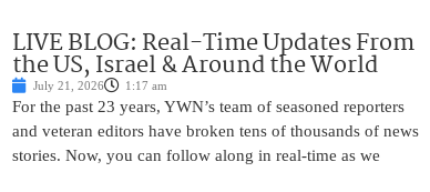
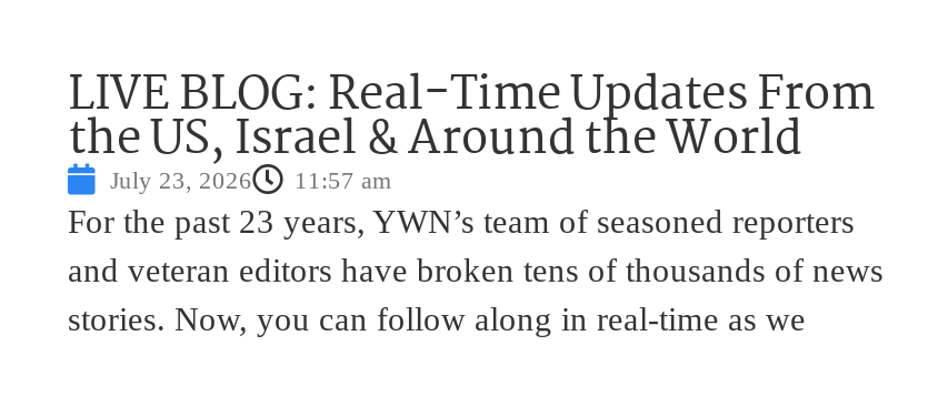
- July 21, 2026
+ July 23, 2026

- 1:17 am
+ 11:57 am
